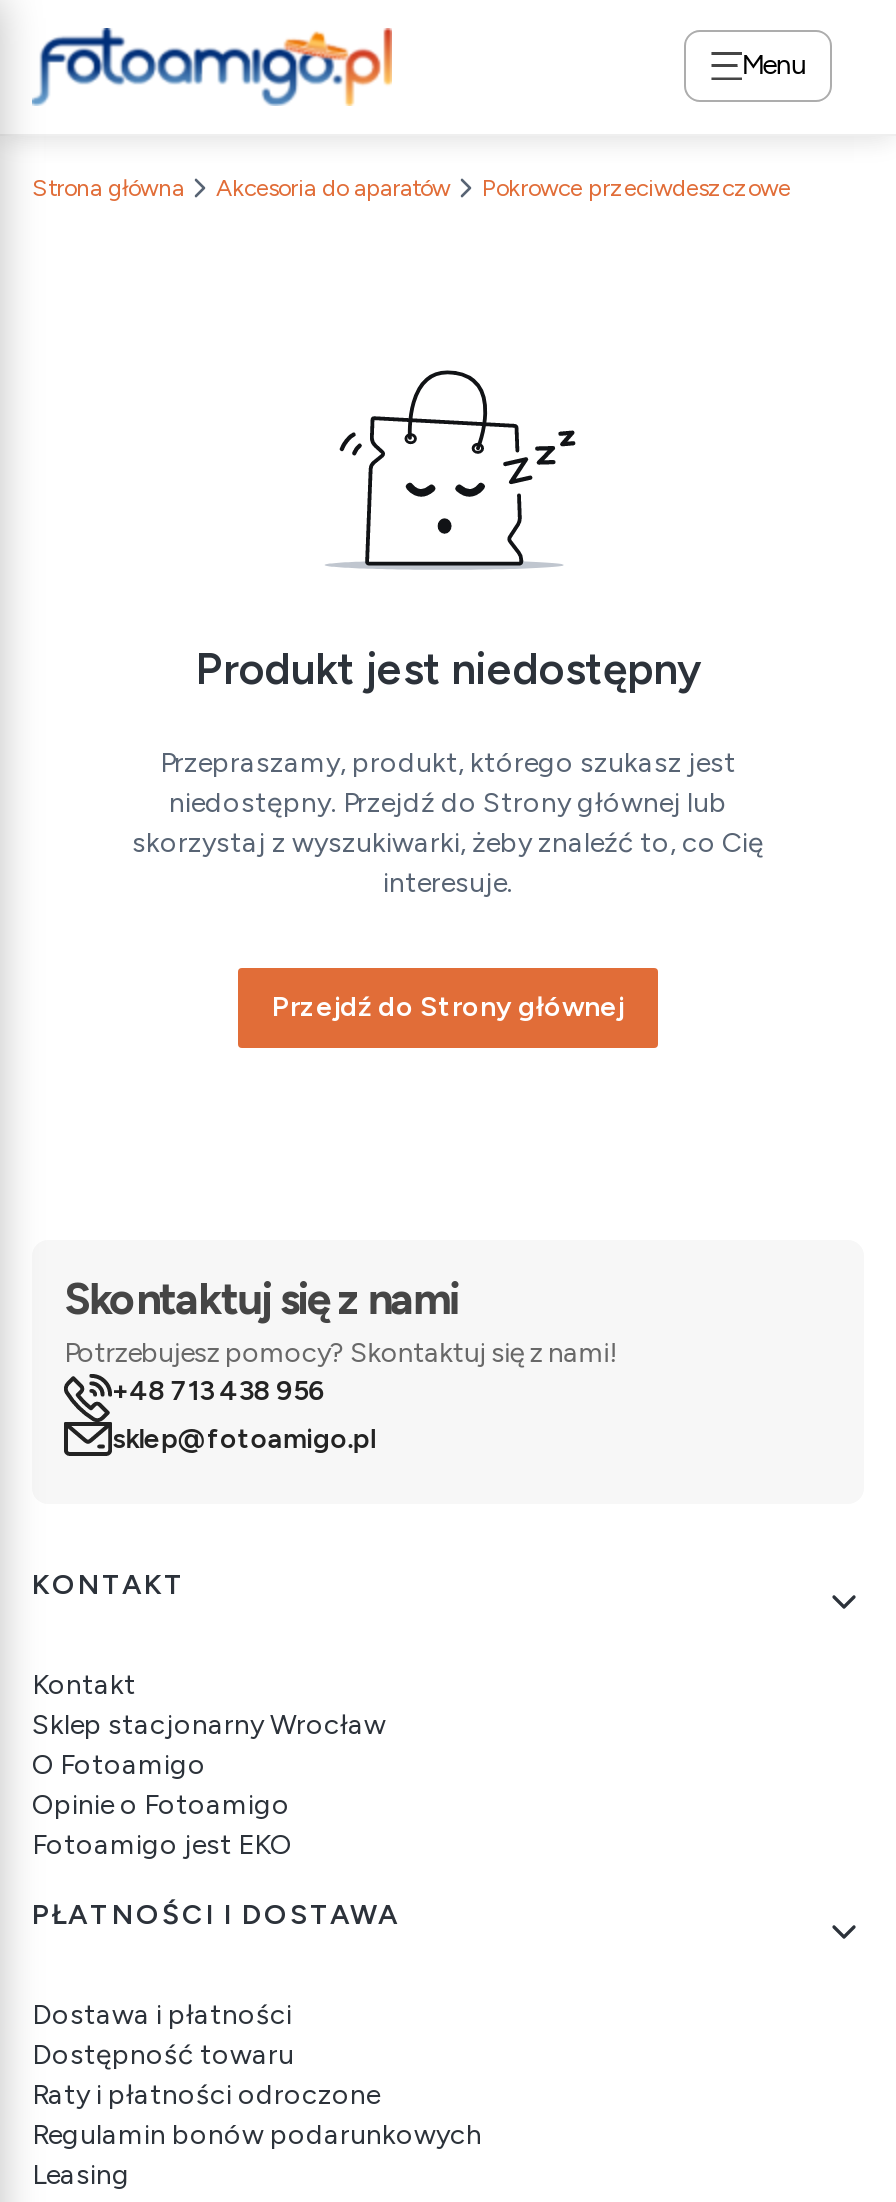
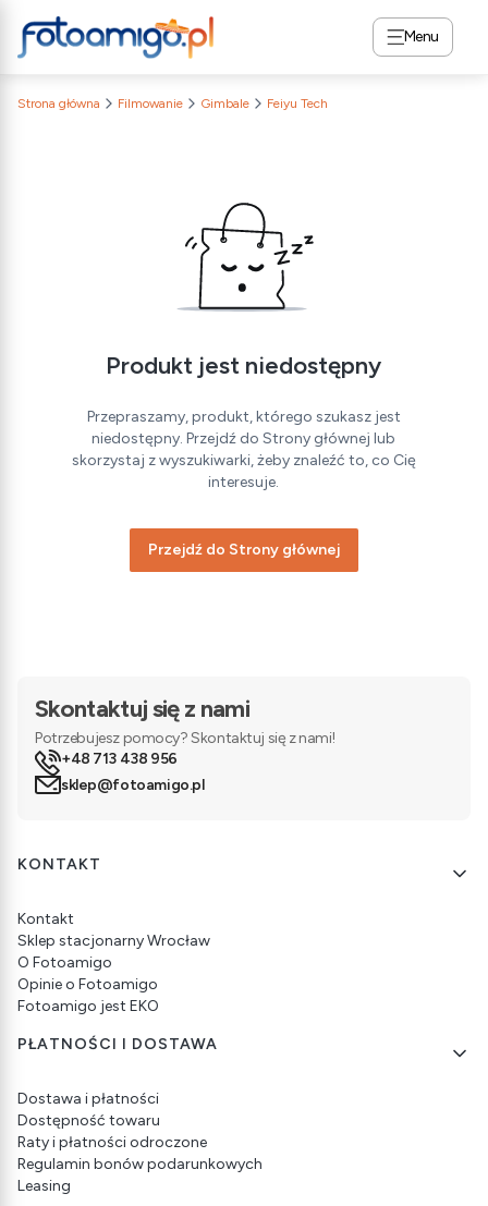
- Akcesoria do aparatów
- Pokrowce przeciwdeszczowe
+ Filmowanie
+ Gimbale
+ Feiyu Tech
